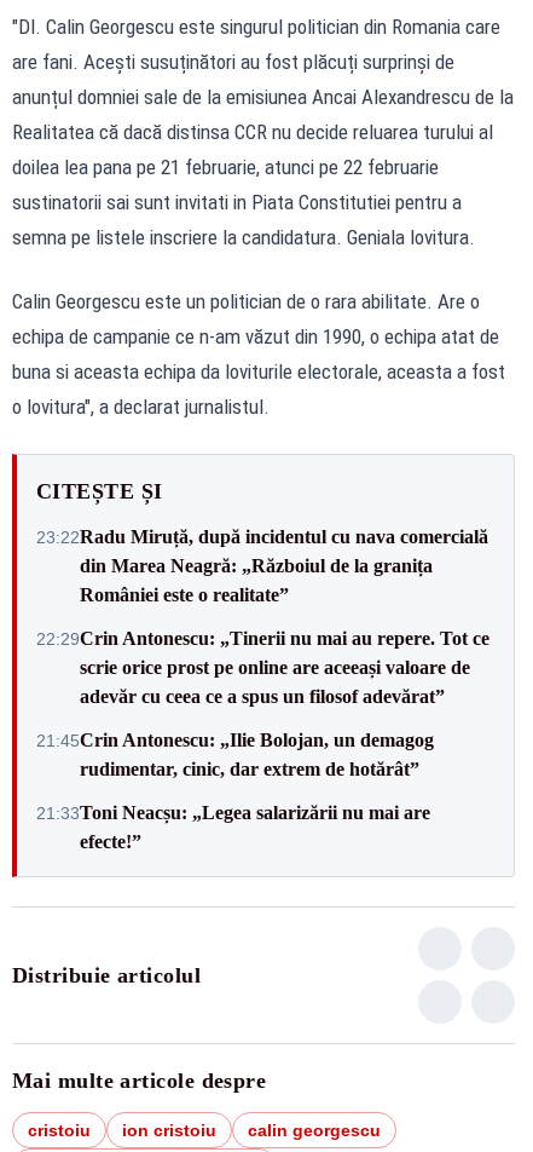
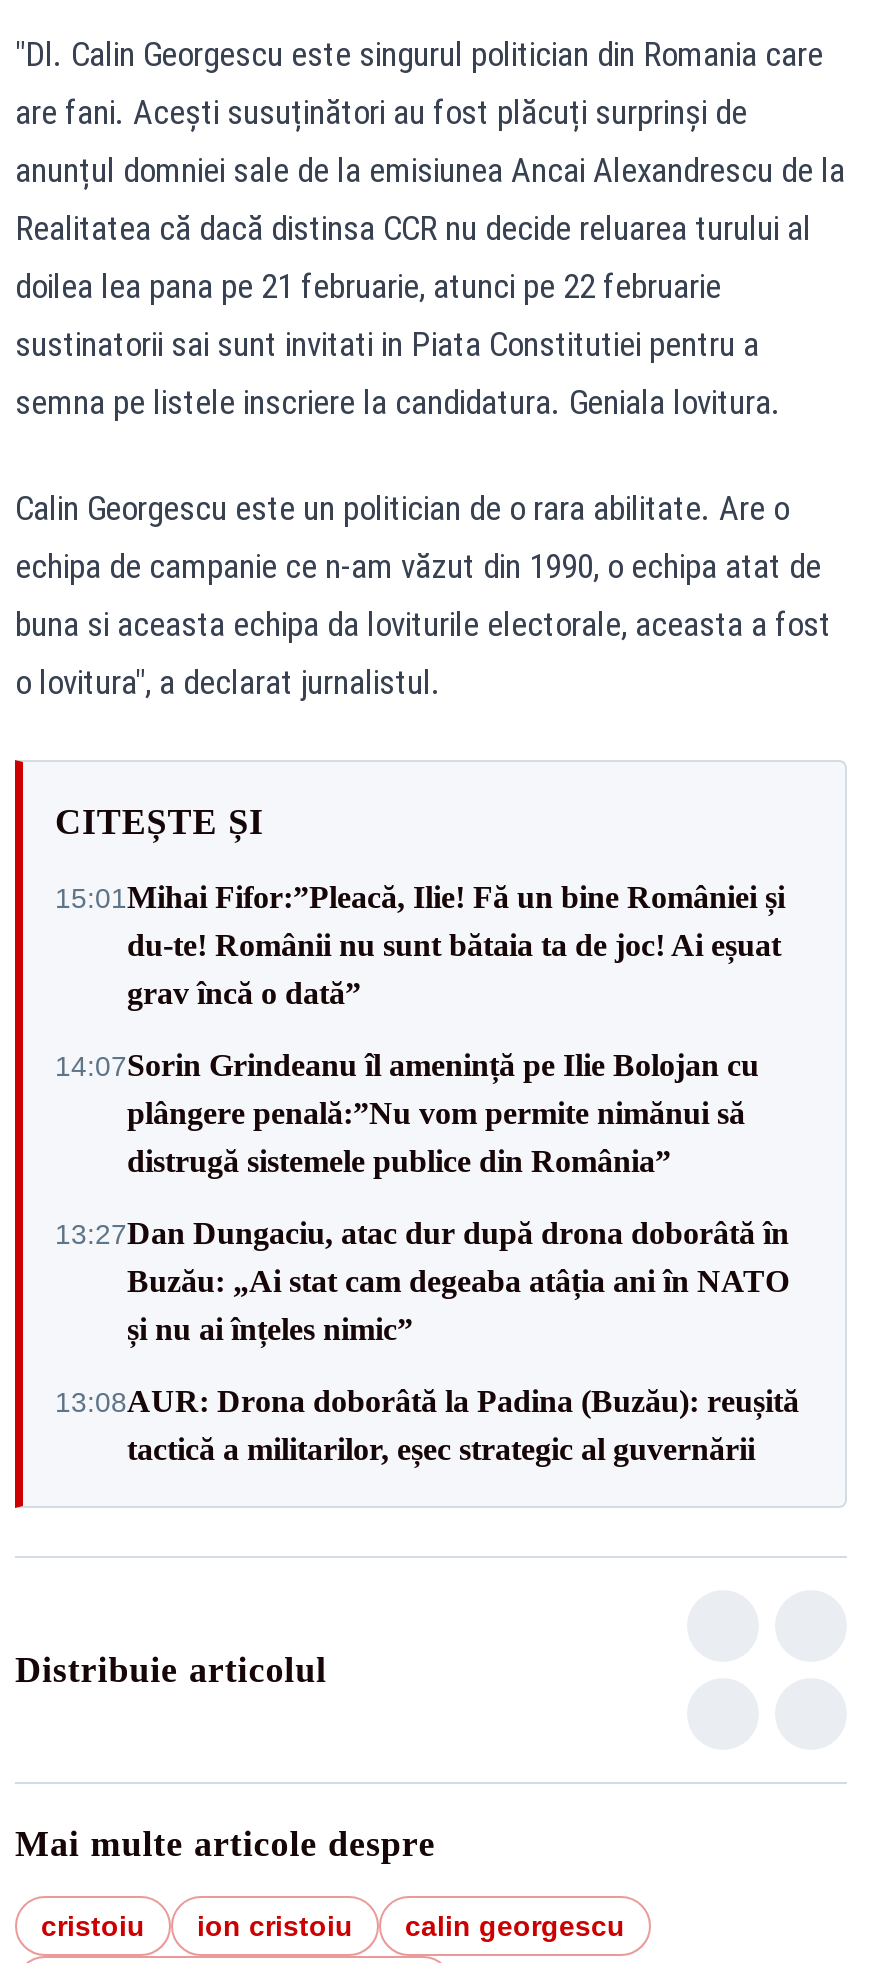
- 23:22Radu Miruță, după incidentul cu nava comercială
- din Marea Neagră: „Războiul de la granița
- României este o realitate”
+ 15:01Mihai Fifor:”Pleacă, Ilie! Fă un bine României și
+ du-te! Românii nu sunt bătaia ta de joc! Ai eșuat
+ grav încă o dată”

- 22:29Crin Antonescu: „Tinerii nu mai au repere. Tot ce
- scrie orice prost pe online are aceeași valoare de
- adevăr cu ceea ce a spus un filosof adevărat”
+ 14:07Sorin Grindeanu îl amenință pe Ilie Bolojan cu
+ plângere penală:”Nu vom permite nimănui să
+ distrugă sistemele publice din România”

- 21:45Crin Antonescu: „Ilie Bolojan, un demagog
- rudimentar, cinic, dar extrem de hotărât”
+ 13:27Dan Dungaciu, atac dur după drona doborâtă în
+ Buzău: „Ai stat cam degeaba atâția ani în NATO
+ și nu ai înțeles nimic”

- 21:33Toni Neacșu: „Legea salarizării nu mai are
- efecte!”
+ 13:08AUR: Drona doborâtă la Padina (Buzău): reușită
+ tactică a militarilor, eșec strategic al guvernării
